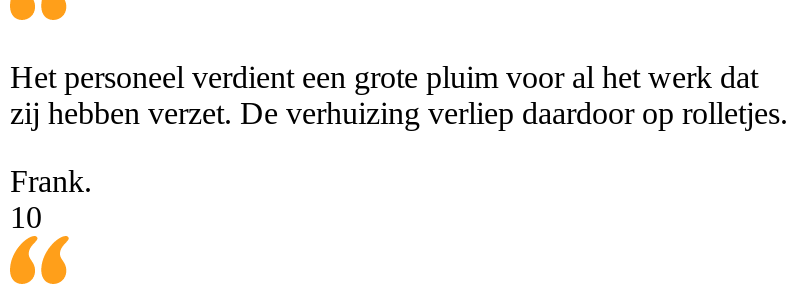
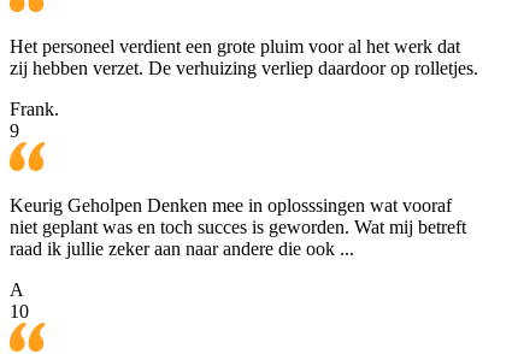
+ 9

+ Keurig Geholpen Denken mee in oplosssingen wat vooraf
+ niet geplant was en toch succes is geworden. Wat mij betreft
+ raad ik jullie zeker aan naar andere die ook ...
+ A
